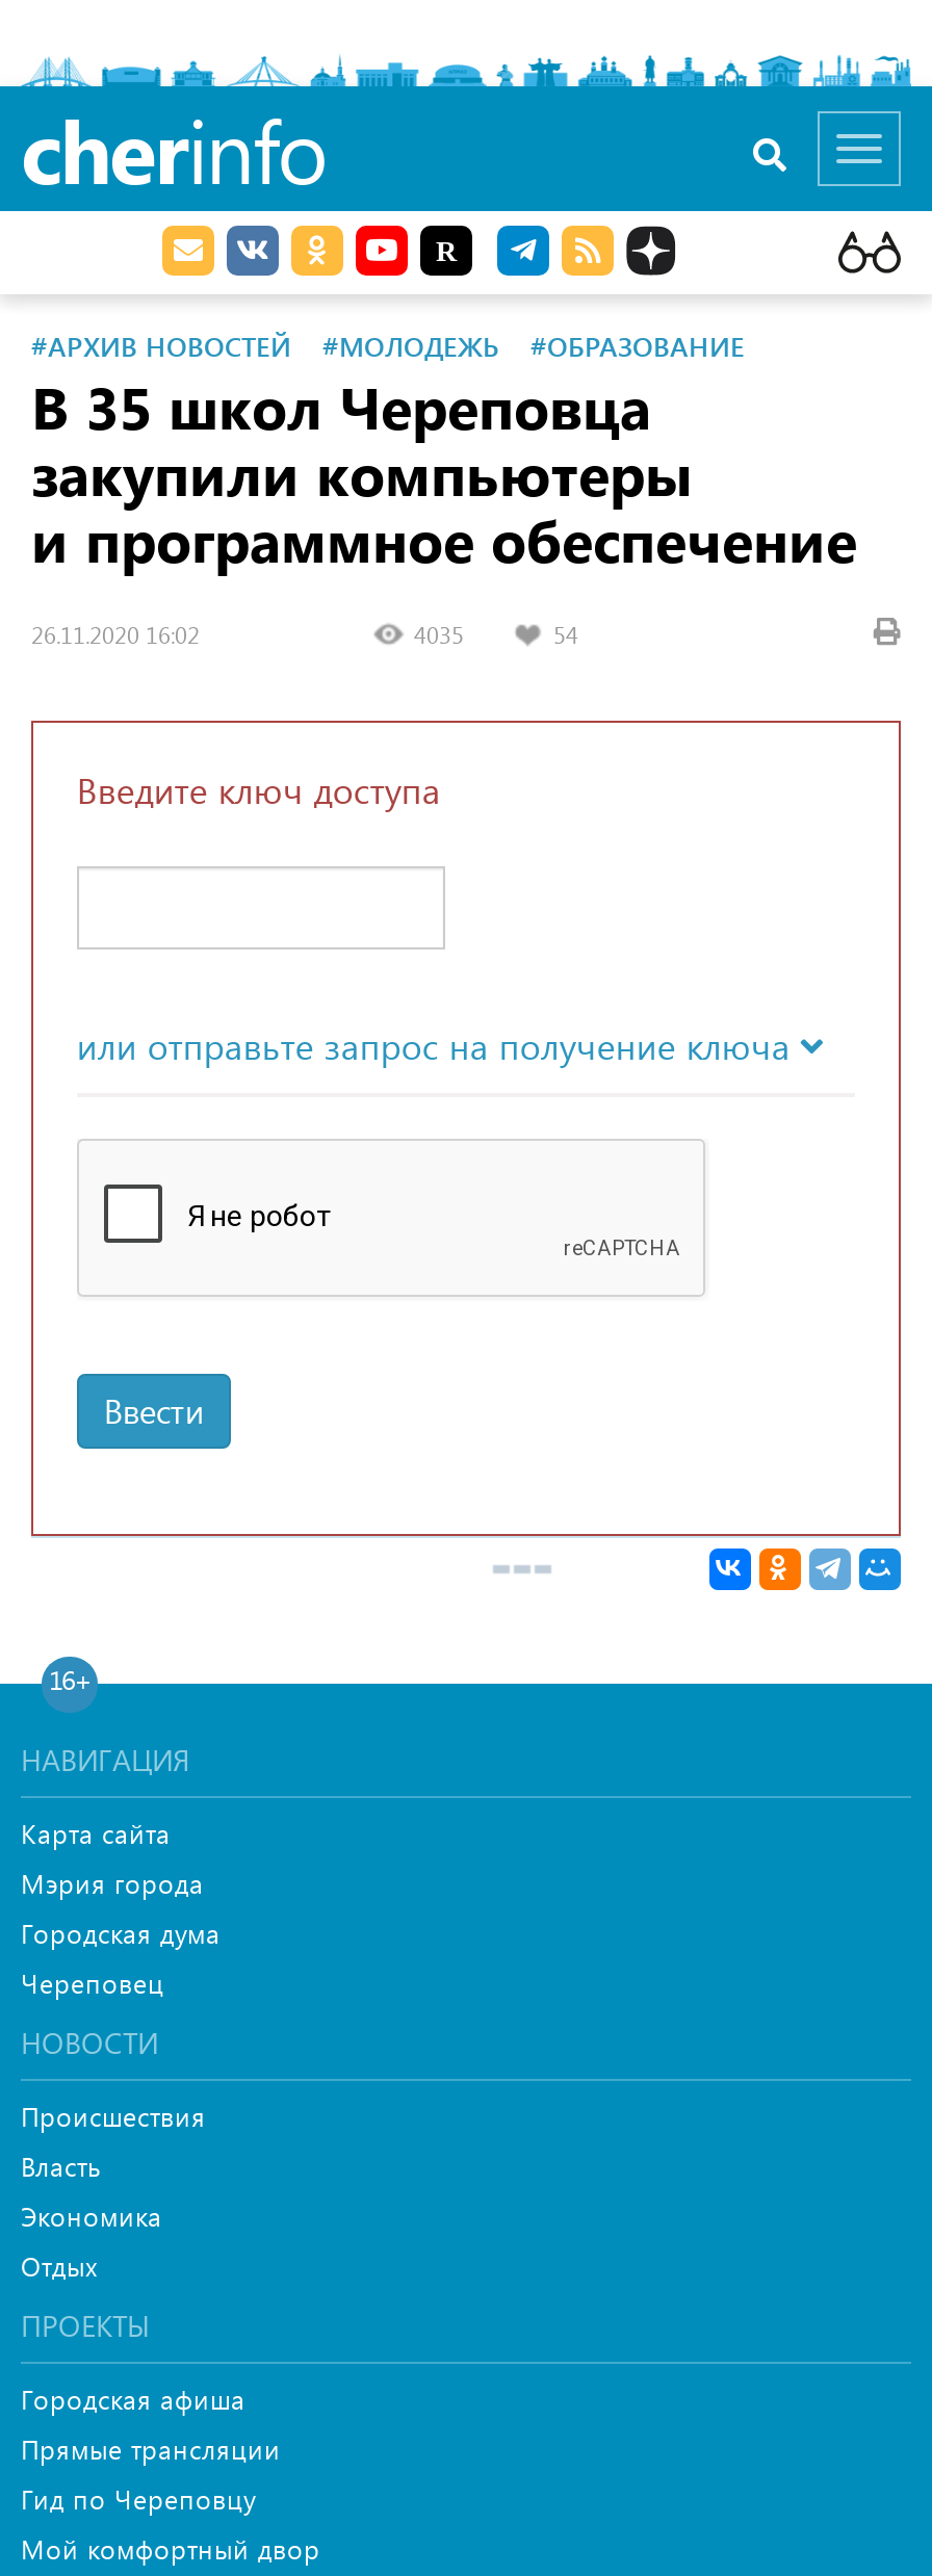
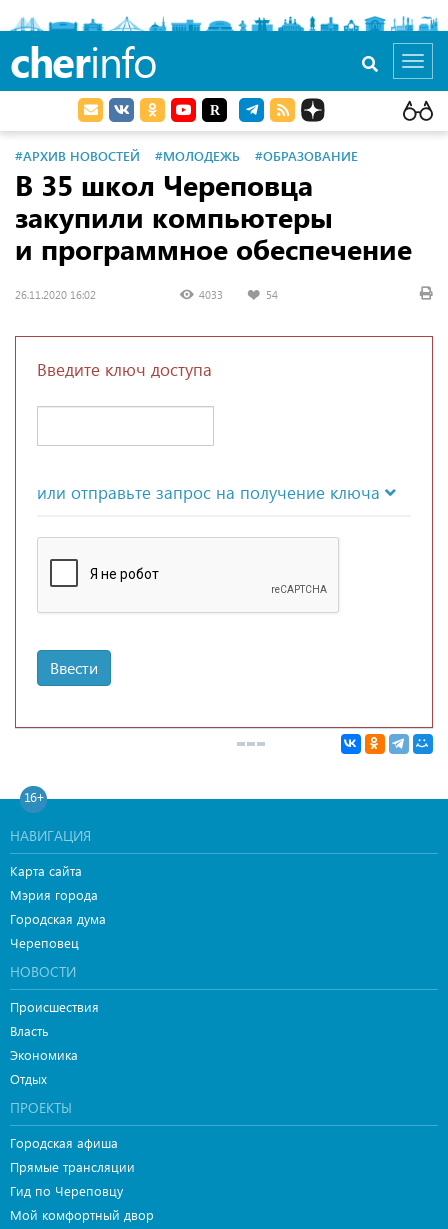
- 4035
+ 4033
